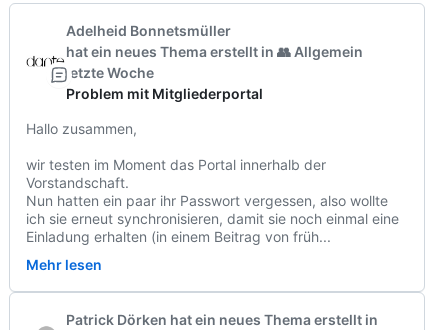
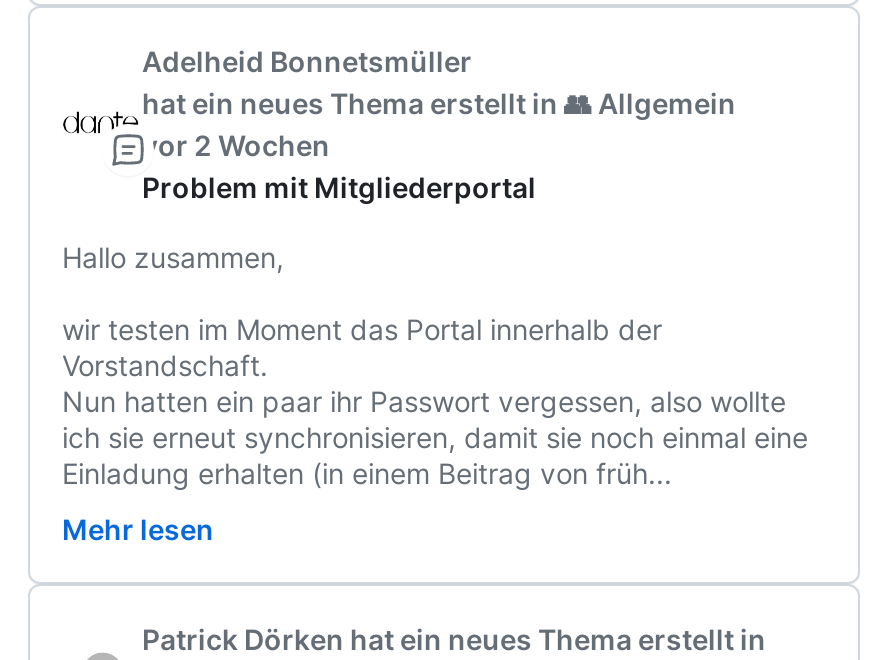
- letzte Woche
+ vor 2 Wochen
